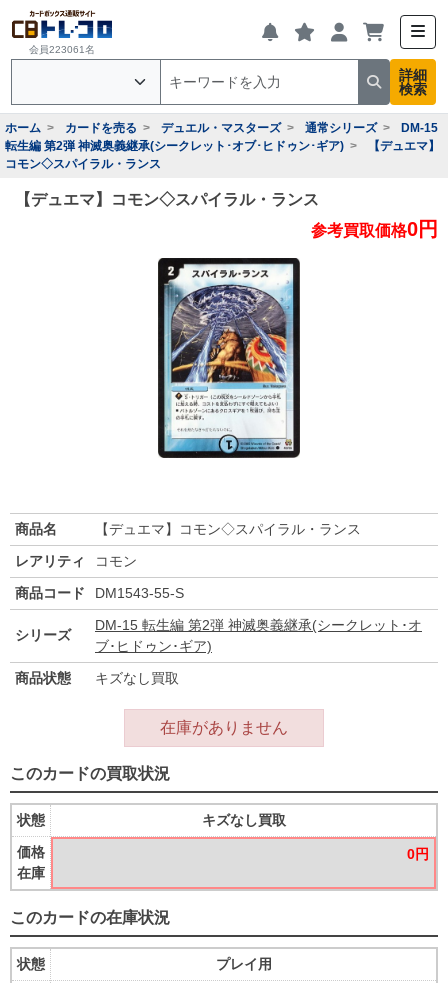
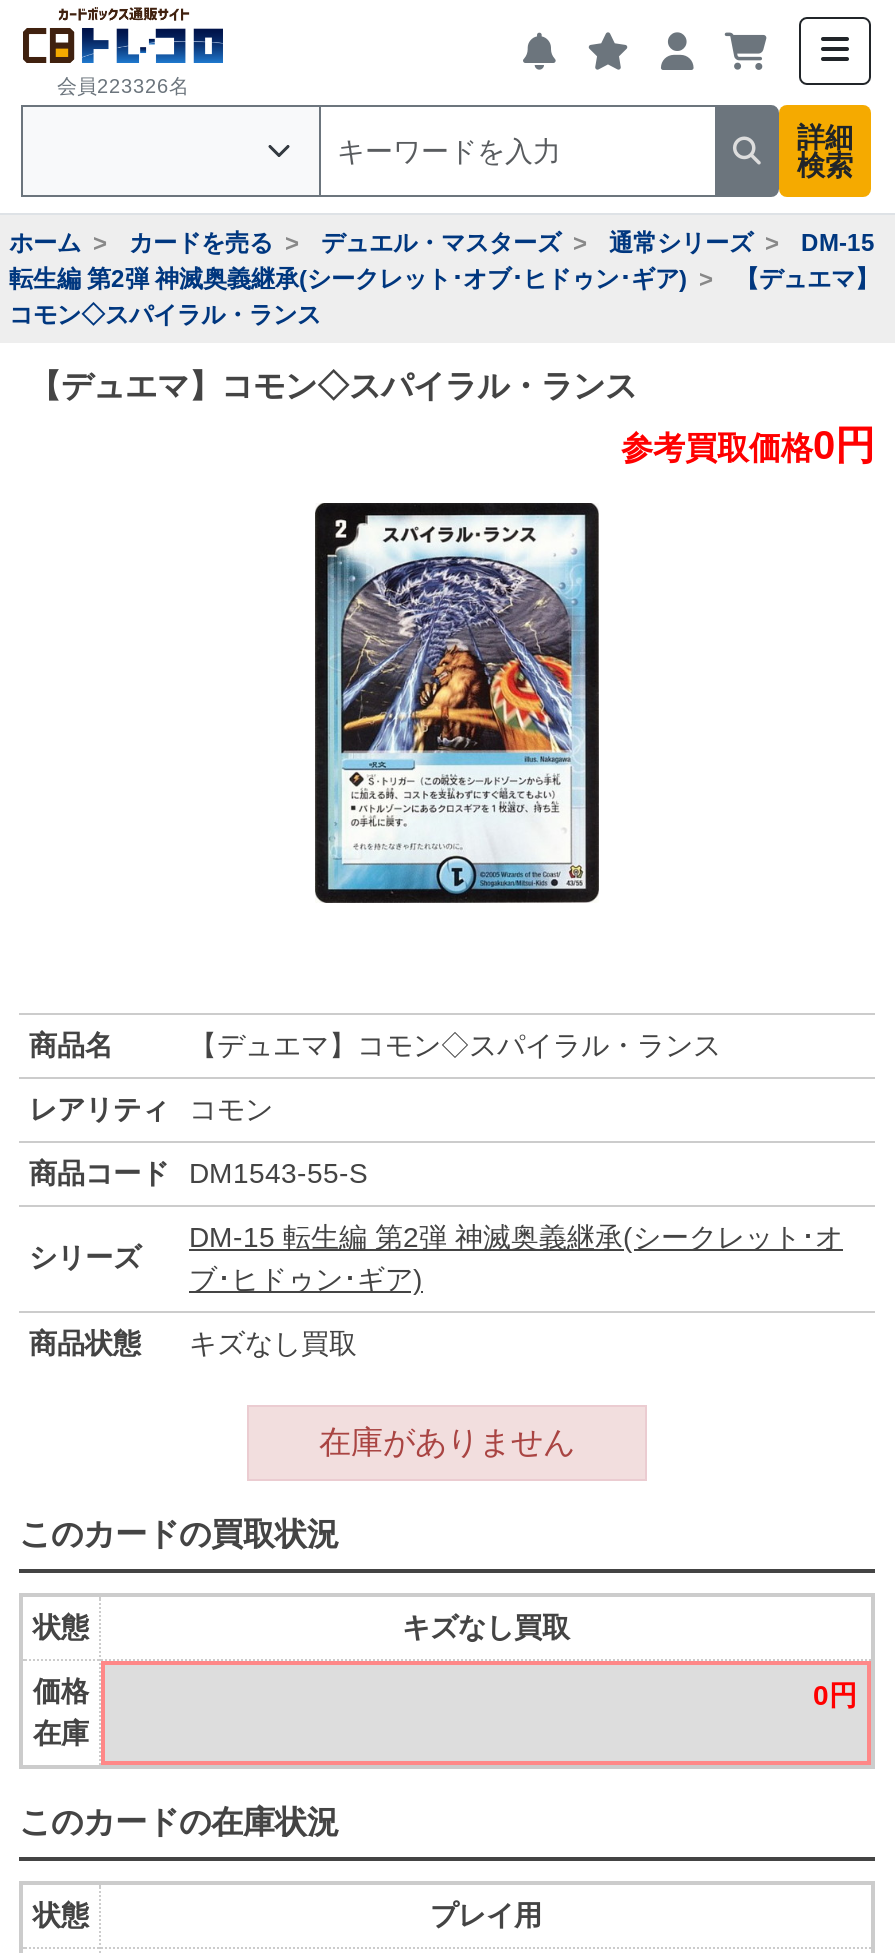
- 会員223061名
+ 会員223326名
